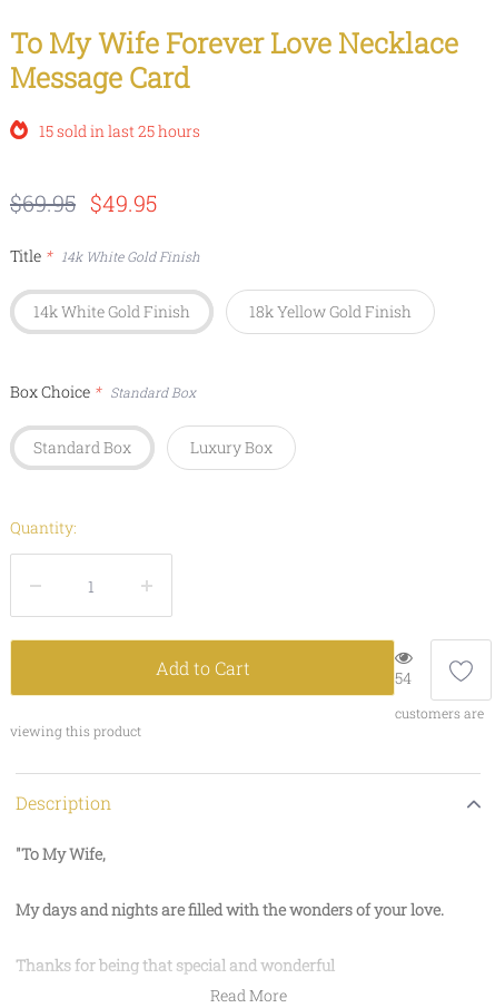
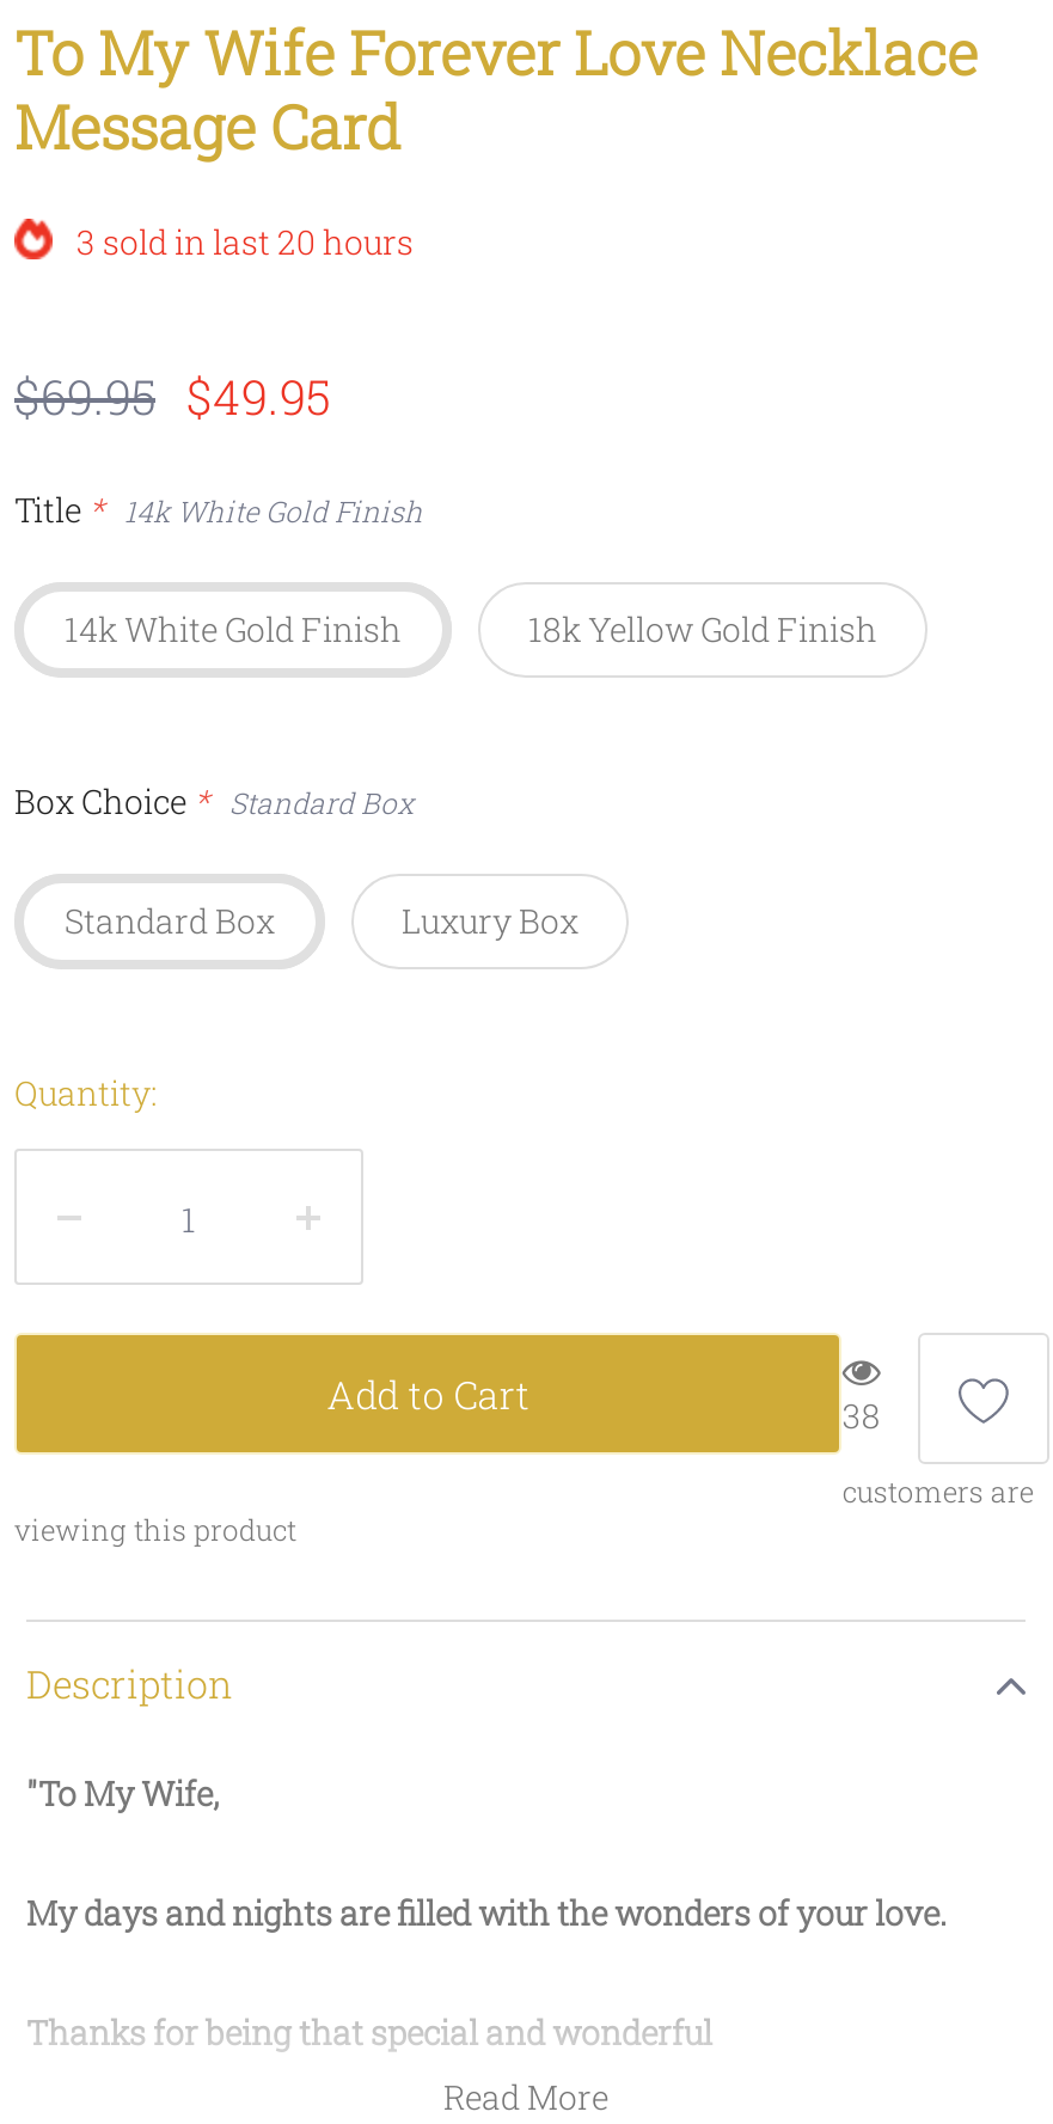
- 15 sold in last 25 hours
+ 3 sold in last 20 hours

- 54
+ 38
